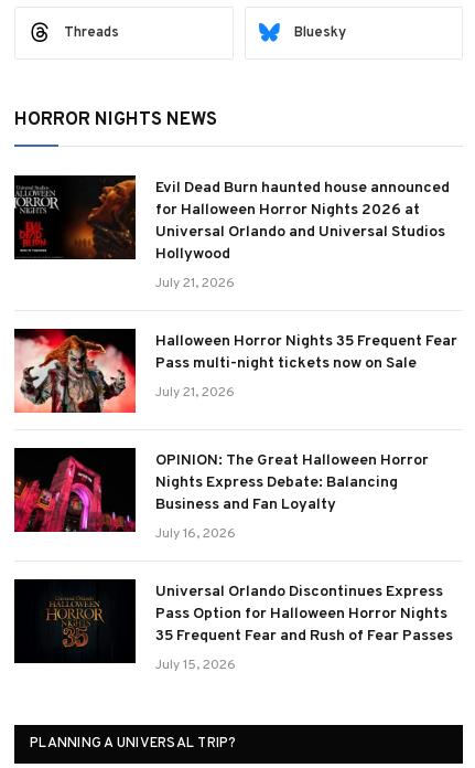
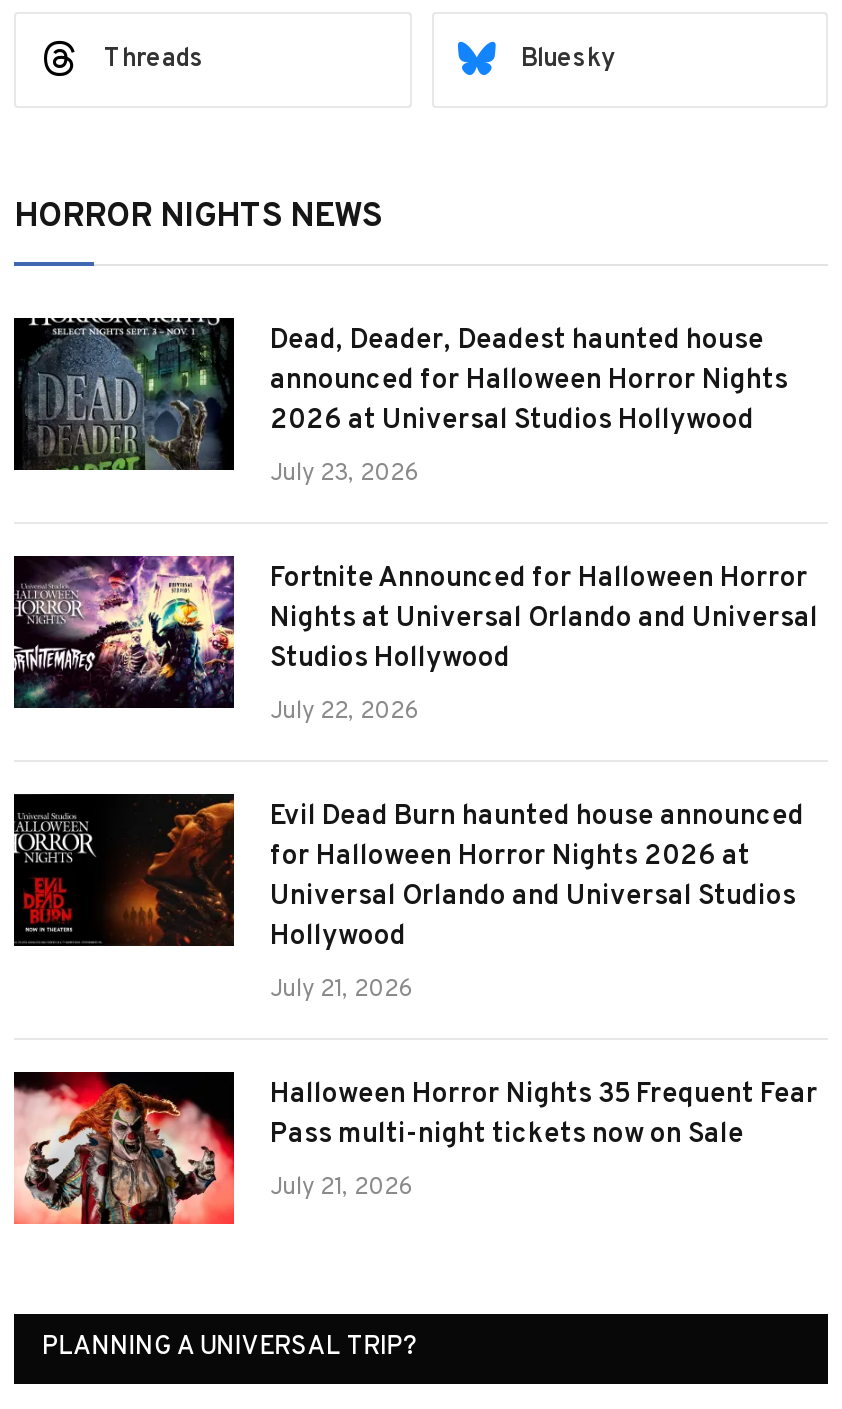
+ [image]

+ [image]
+ Dead, Deader, Deadest haunted house
+ announced for Halloween Horror Nights
+ 2026 at Universal Studios Hollywood
+ July 23, 2026
+ Fortnite Announced for Halloween Horror
+ Nights at Universal Orlando and Universal
+ Studios Hollywood
+ July 22, 2026

moved down: [image] | Evil Dead Burn haunted house announced | for Halloween Horror Nights 2026 at | ... | Pass multi-night tickets now on Sale | July 21, 2026

- [image]
- OPINION: The Great Halloween Horror
- Nights Express Debate: Balancing
- Business and Fan Loyalty
- July 16, 2026
- Universal Orlando Discontinues Express
- Pass Option for Halloween Horror Nights
- 35 Frequent Fear and Rush of Fear Passes
- July 15, 2026

- [image]
